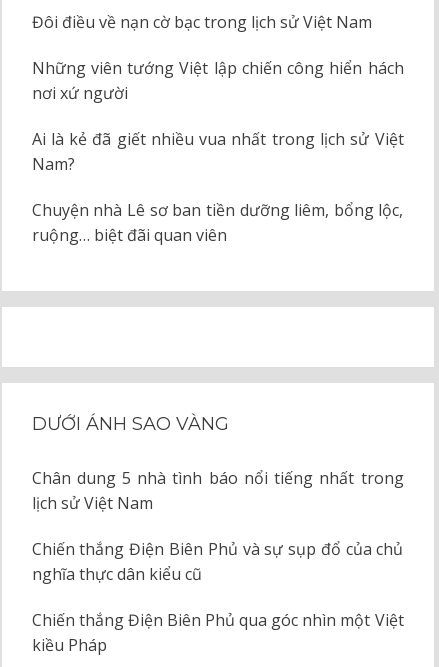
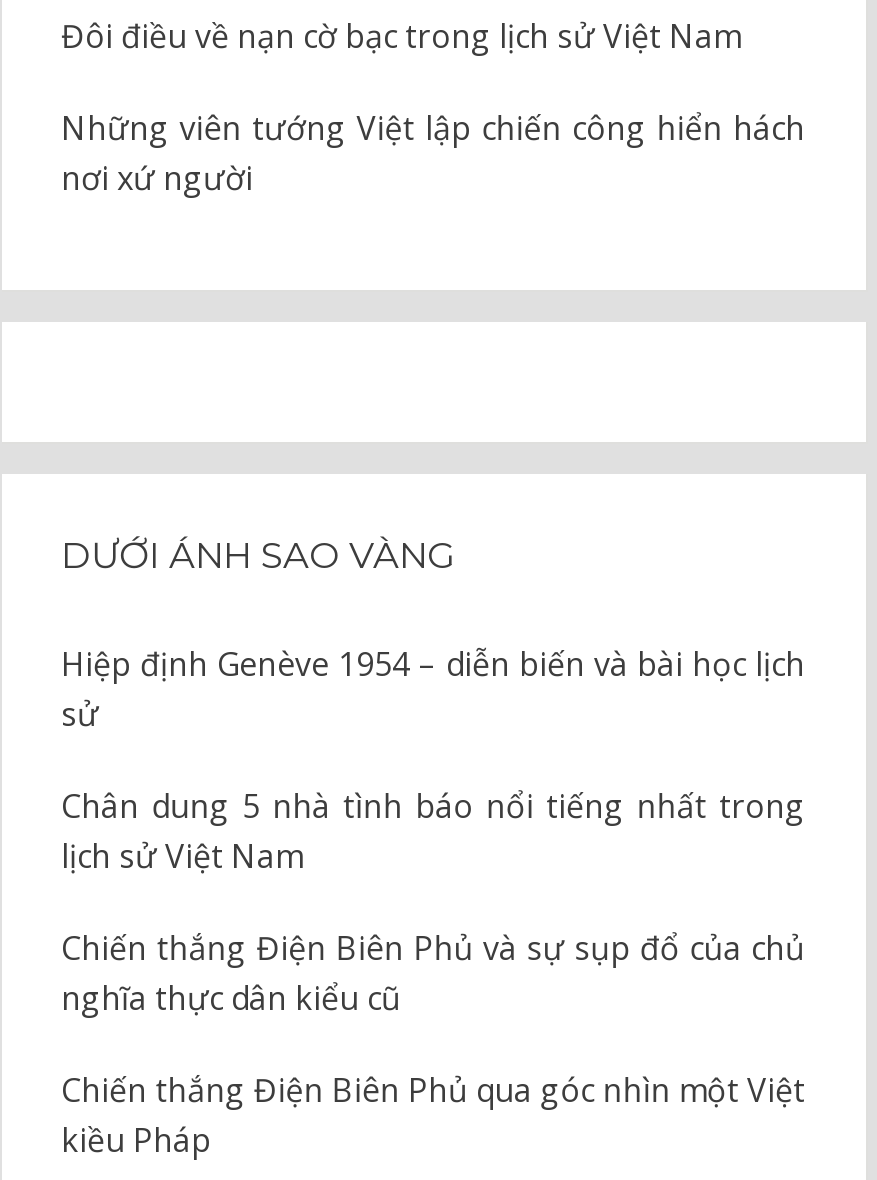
- Ai là kẻ đã giết nhiều vua nhất trong lịch sử Việt
- Nam?
- Chuyện nhà Lê sơ ban tiền dưỡng liêm, bổng lộc,
- ruộng… biệt đãi quan viên

moved up: DƯỚI ÁNH SAO VÀNG

+ Hiệp định Genève 1954 – diễn biến và bài học lịch
+ sử
